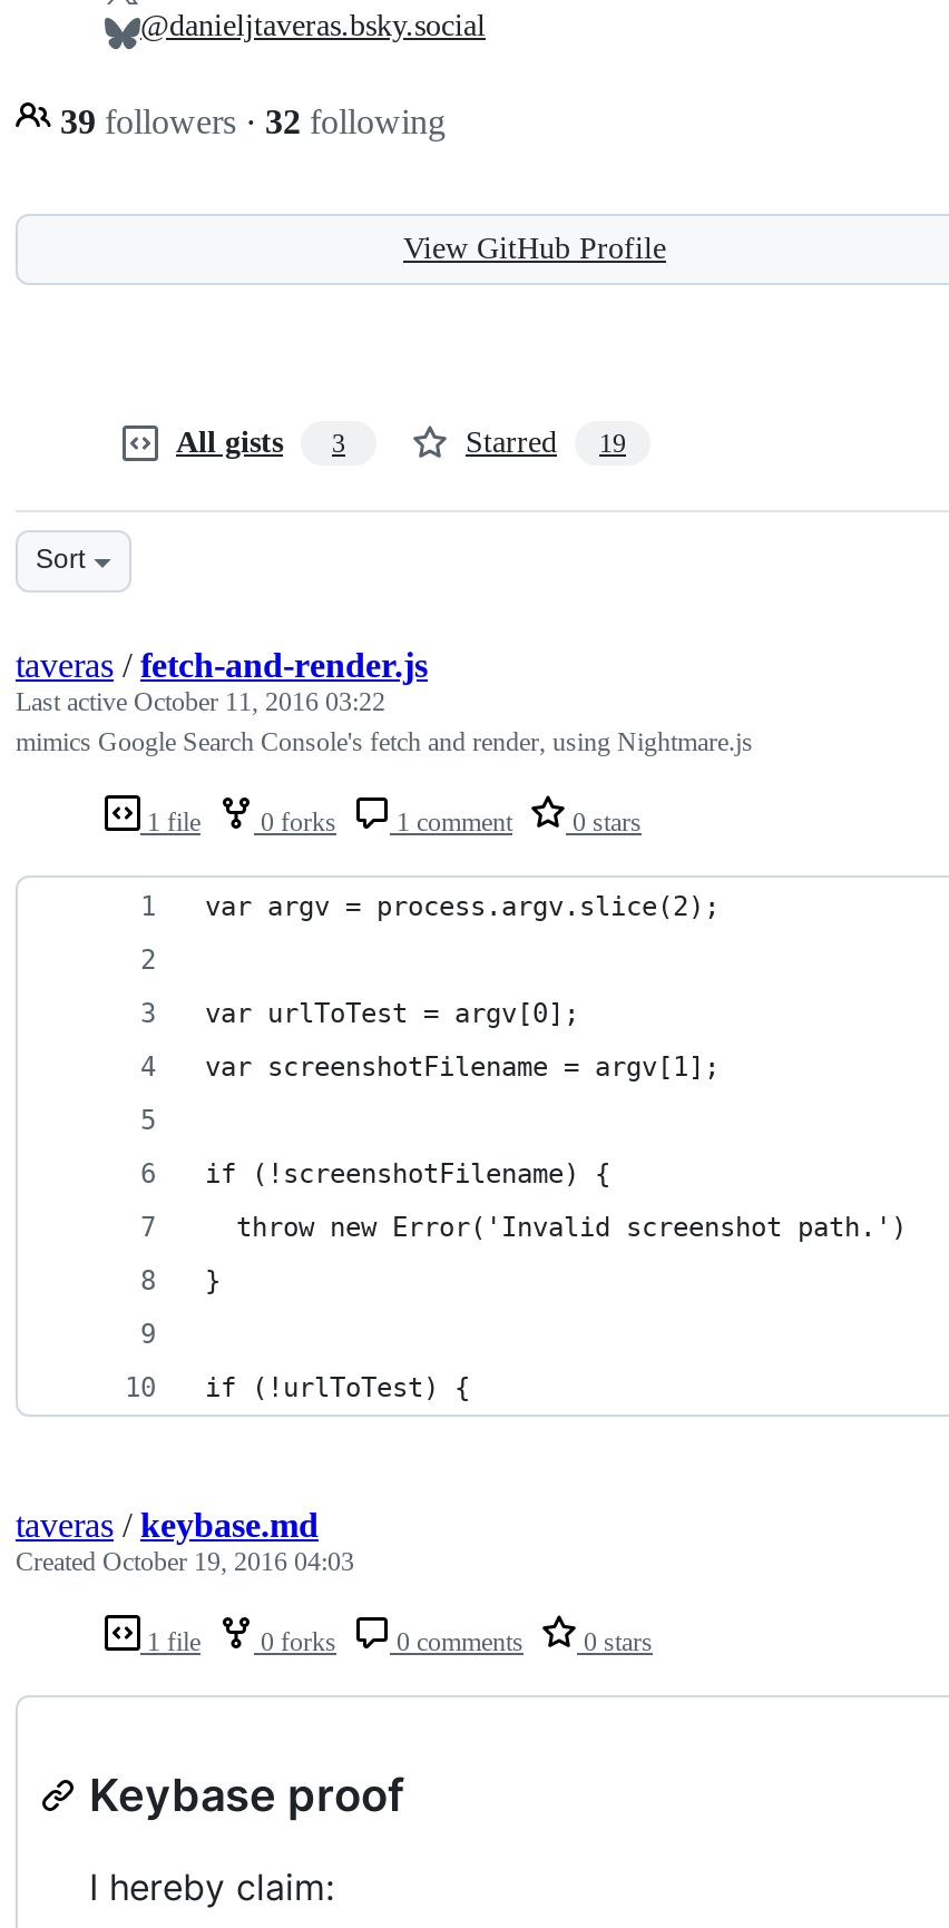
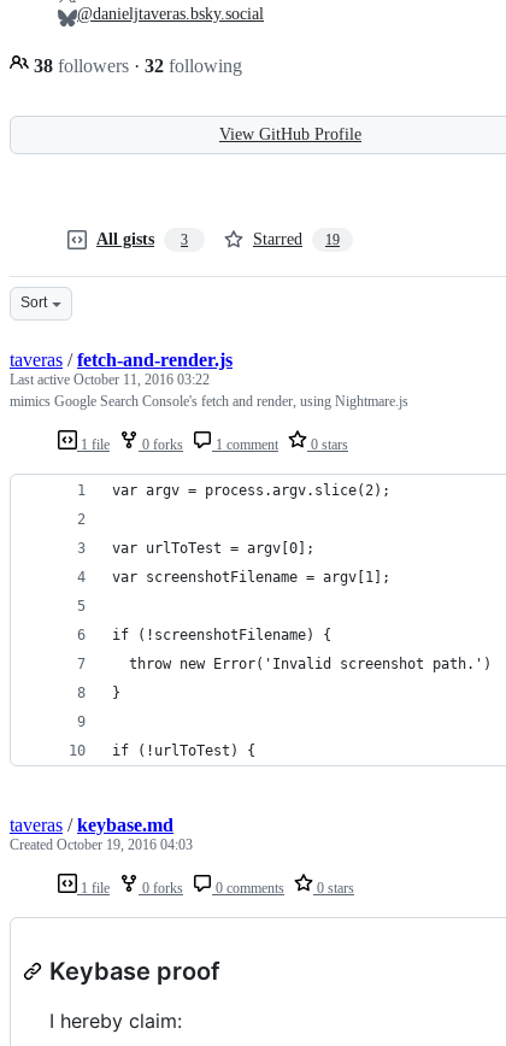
- 39 followers · 32 following
+ 38 followers · 32 following
